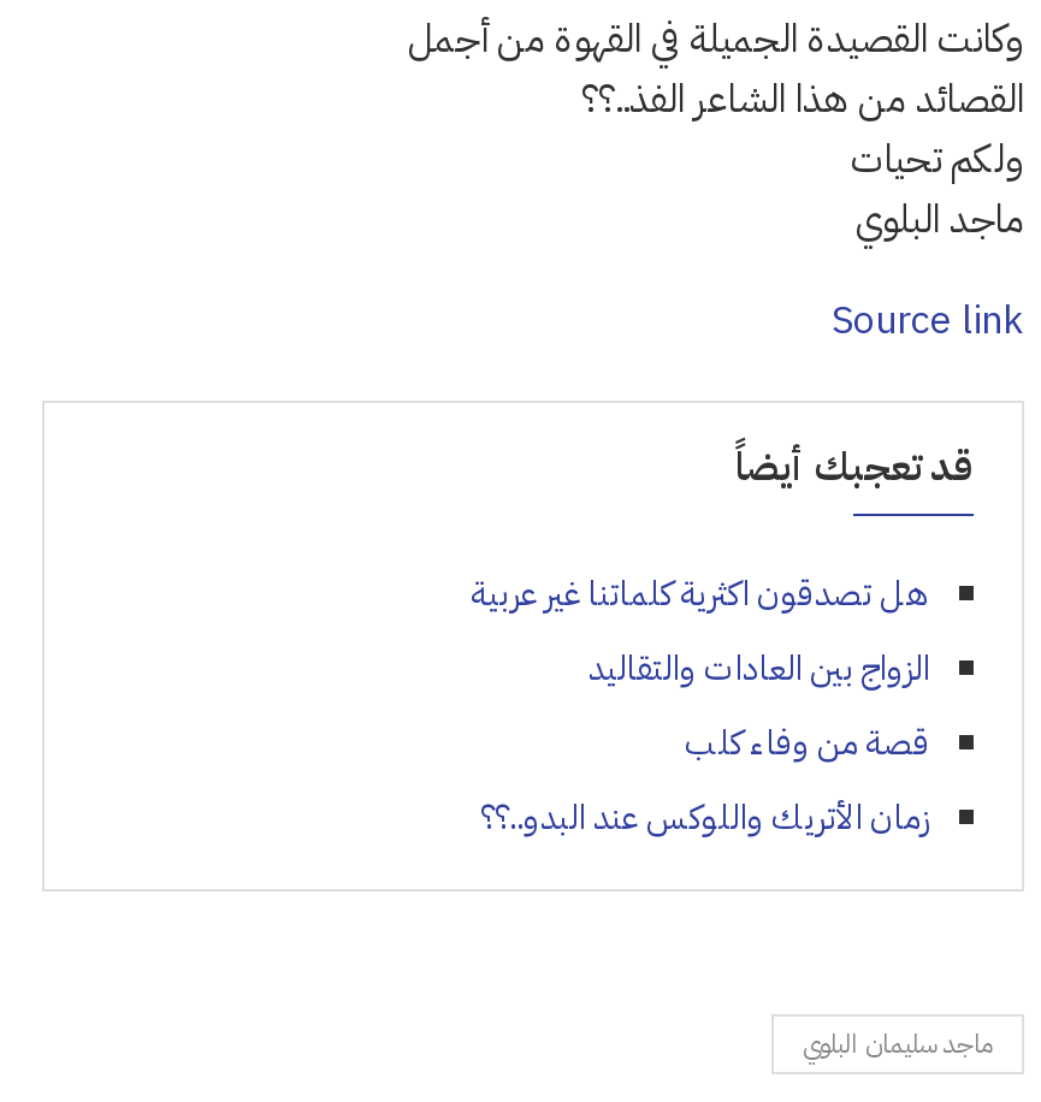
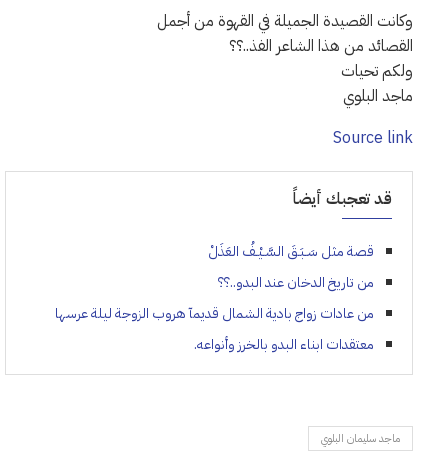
- هل تصدقون اكثرية كلماتنا غير عربية
+ قصة مثل سَـبَـقَ السَّـيْـفُ العَذَلْ

- الزواج بين العادات والتقاليد
+ من تاريخ الدخان عند البدو..؟؟

- قصة من وفاء كلب
+ من عادات زواج بادية الشمال قديمآ هروب الزوجة ليلة عرسها

- زمان الأتريك واللوكس عند البدو..؟؟
+ معتقدات ابناء البدو بالخرز وأنواعه.
